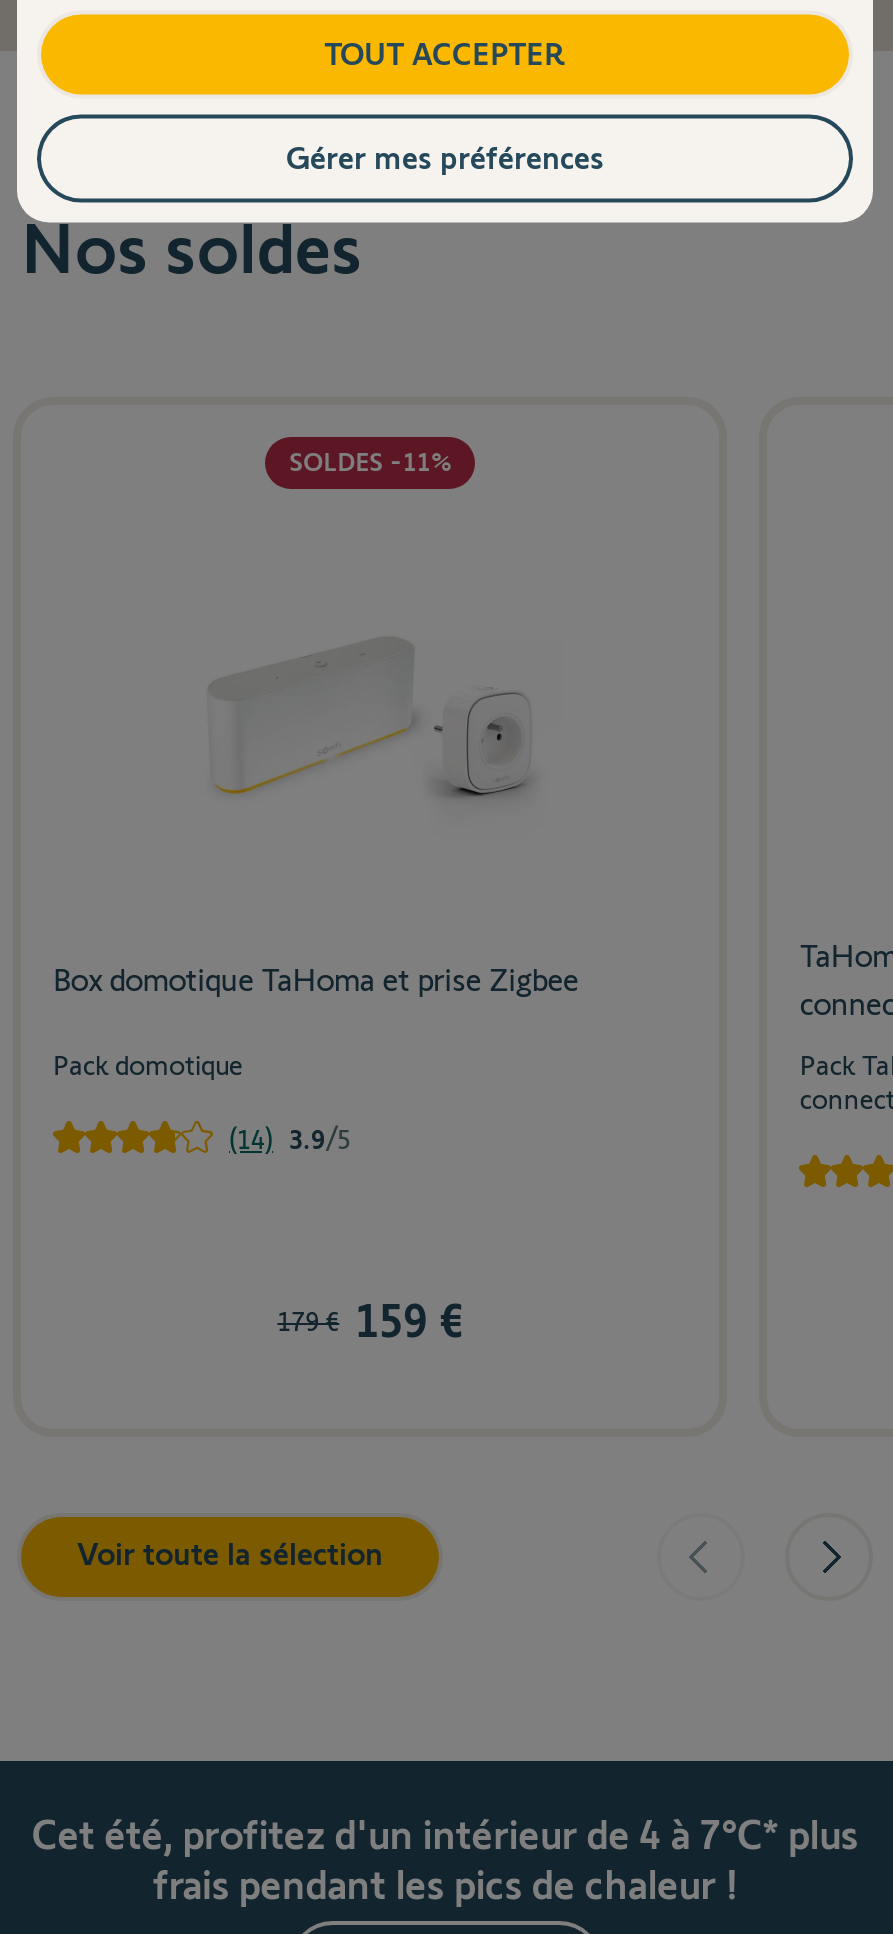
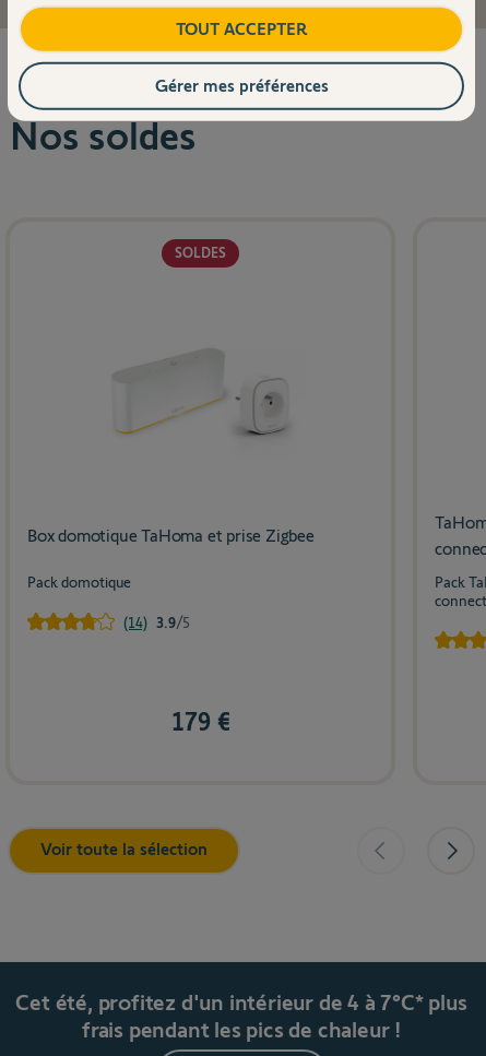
- SOLDES -11%
+ SOLDES

- 179 € 159 €
+ 179 €
